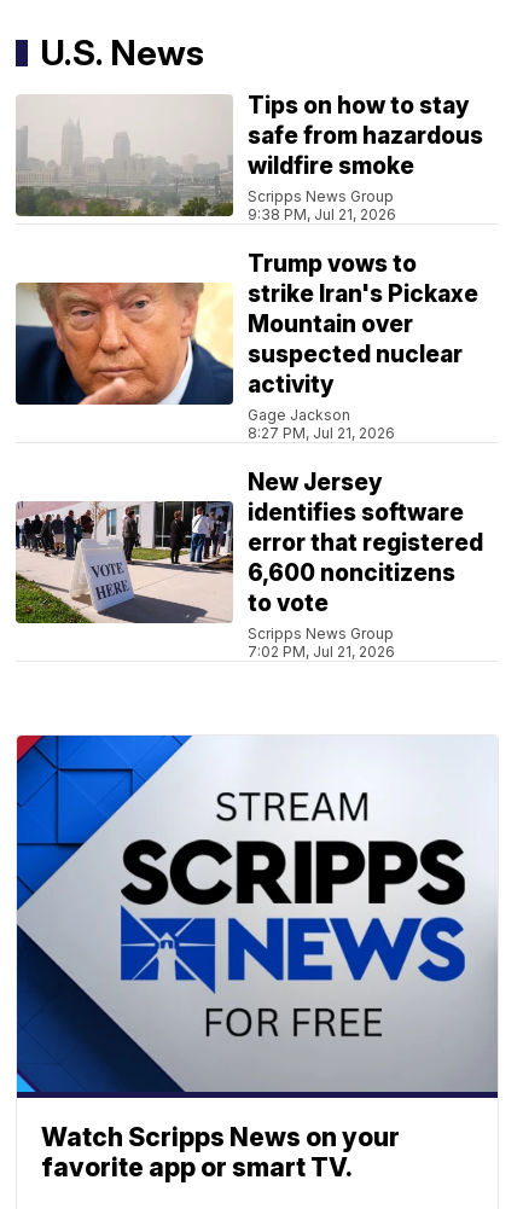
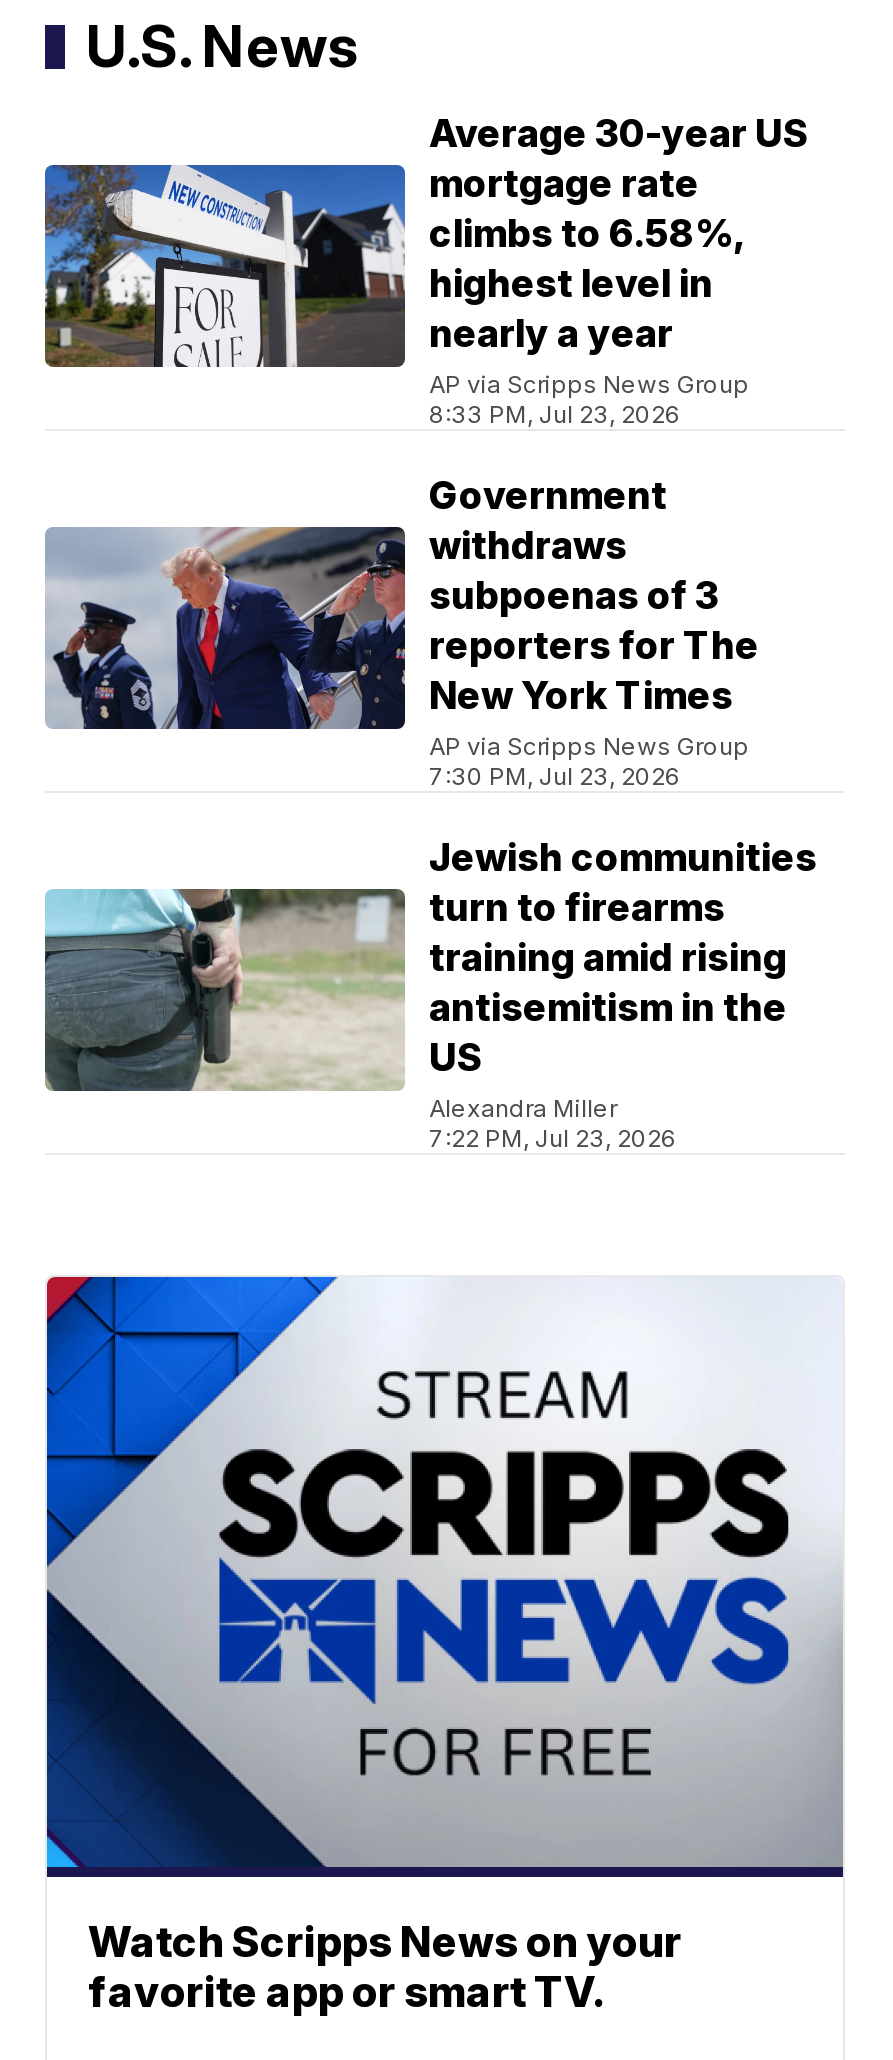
- [image]
- Tips on how to stay
- safe from hazardous
- wildfire smoke
- Scripps News Group
- 9:38 PM, Jul 21, 2026
+ [image]
+ Average 30-year US
+ mortgage rate
+ climbs to 6.58%,
+ highest level in
+ nearly a year
+ AP via Scripps News Group
+ 8:33 PM, Jul 23, 2026

- [image]
- Trump vows to
- strike Iran's Pickaxe
- Mountain over
- suspected nuclear
- activity
- Gage Jackson
- 8:27 PM, Jul 21, 2026
+ [image]
+ Government
+ withdraws
+ subpoenas of 3
+ reporters for The
+ New York Times
+ AP via Scripps News Group
+ 7:30 PM, Jul 23, 2026

- [image]
- New Jersey
- identifies software
- error that registered
- 6,600 noncitizens
- to vote
- Scripps News Group
- 7:02 PM, Jul 21, 2026
+ [image]
+ Jewish communities
+ turn to firearms
+ training amid rising
+ antisemitism in the
+ US
+ Alexandra Miller
+ 7:22 PM, Jul 23, 2026
